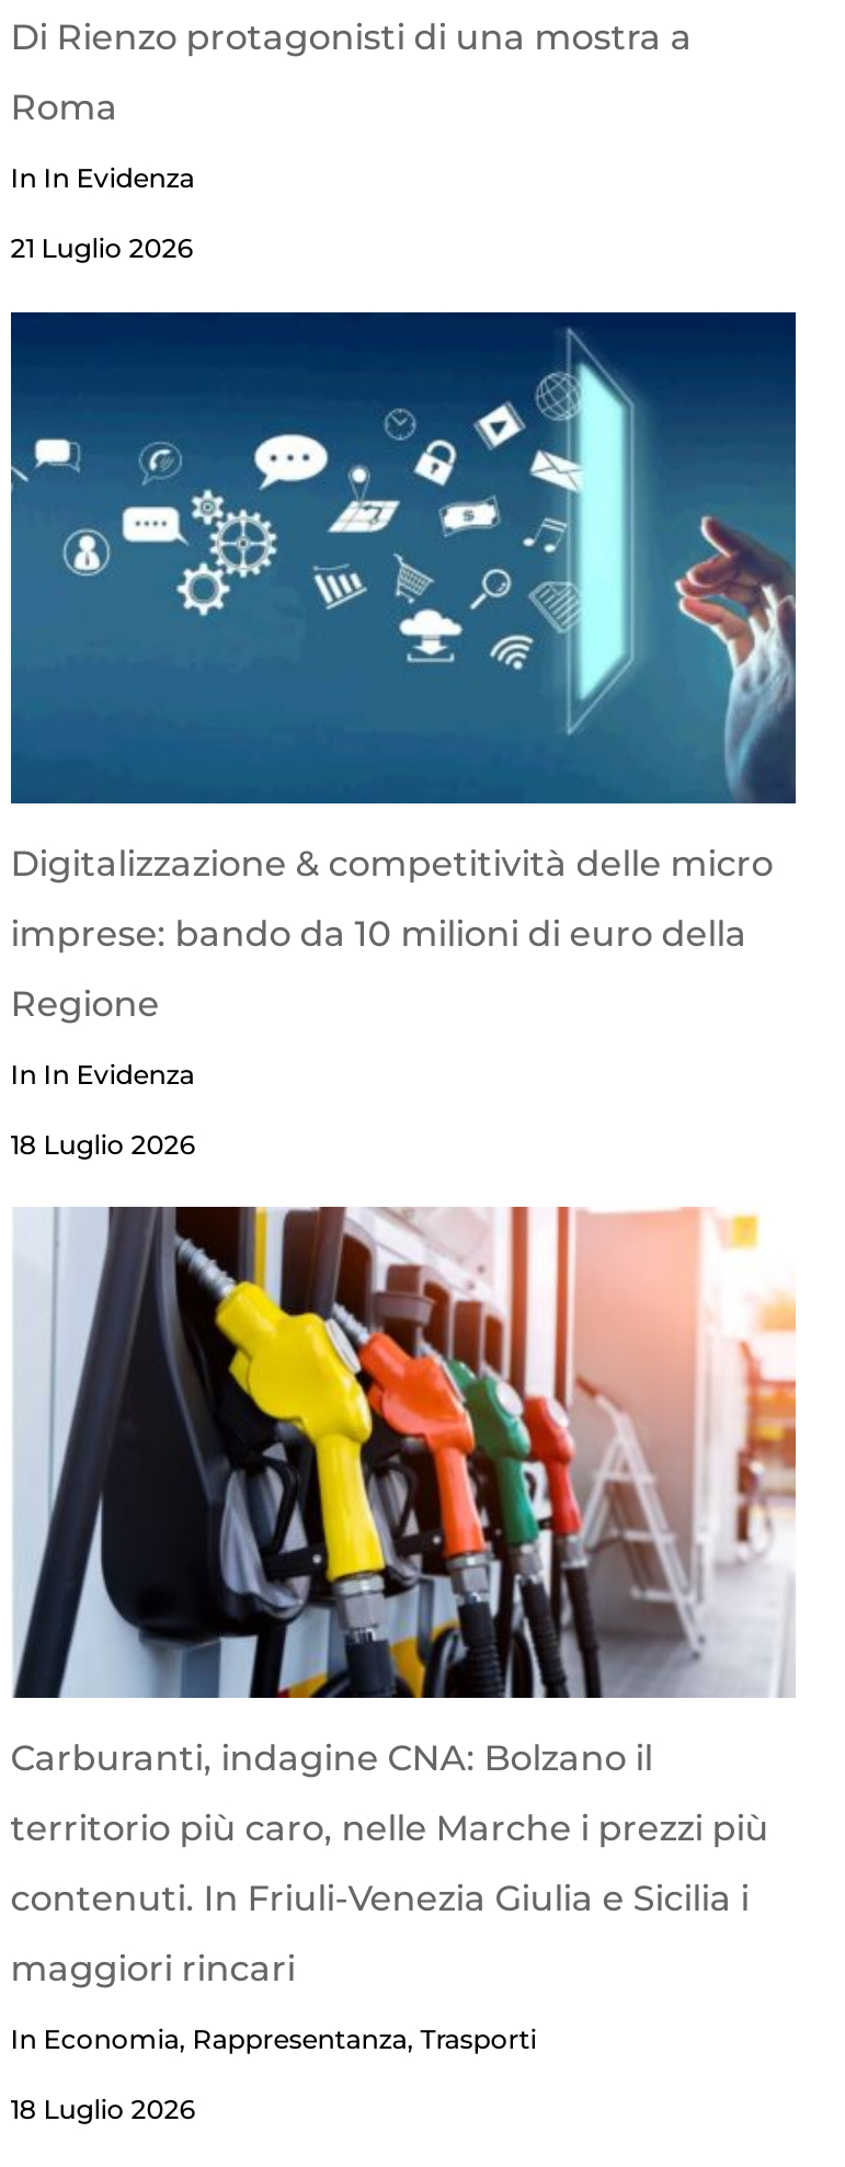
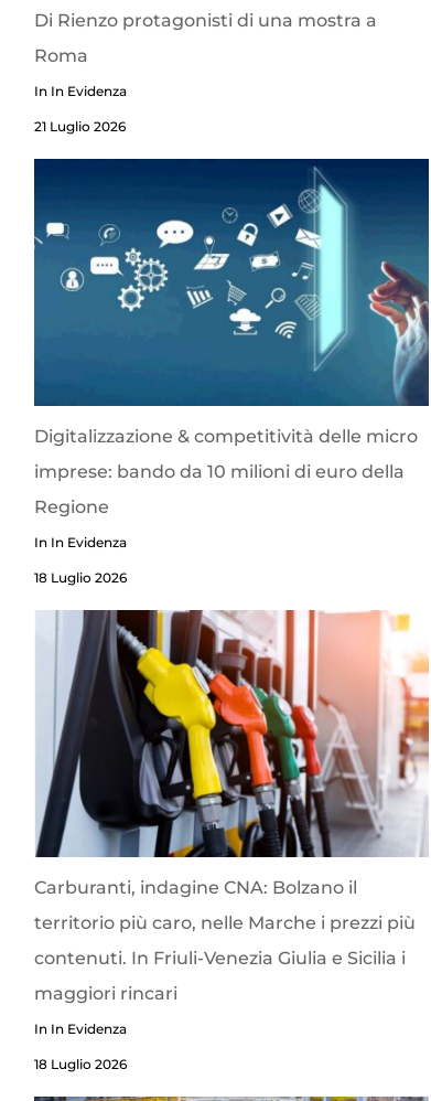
- In Economia, Rappresentanza, Trasporti
+ In In Evidenza
